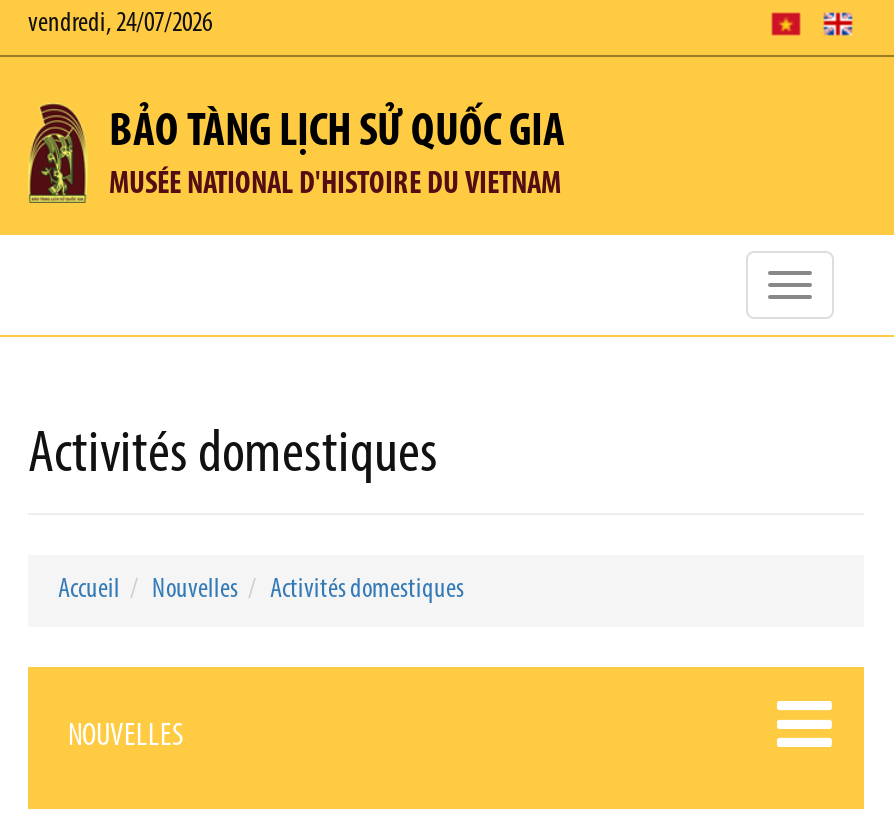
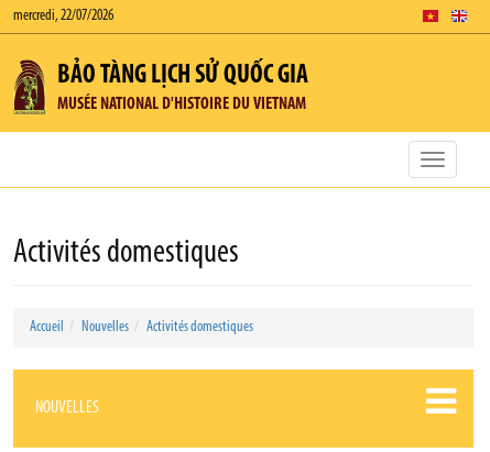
- vendredi, 24/07/2026
+ mercredi, 22/07/2026
